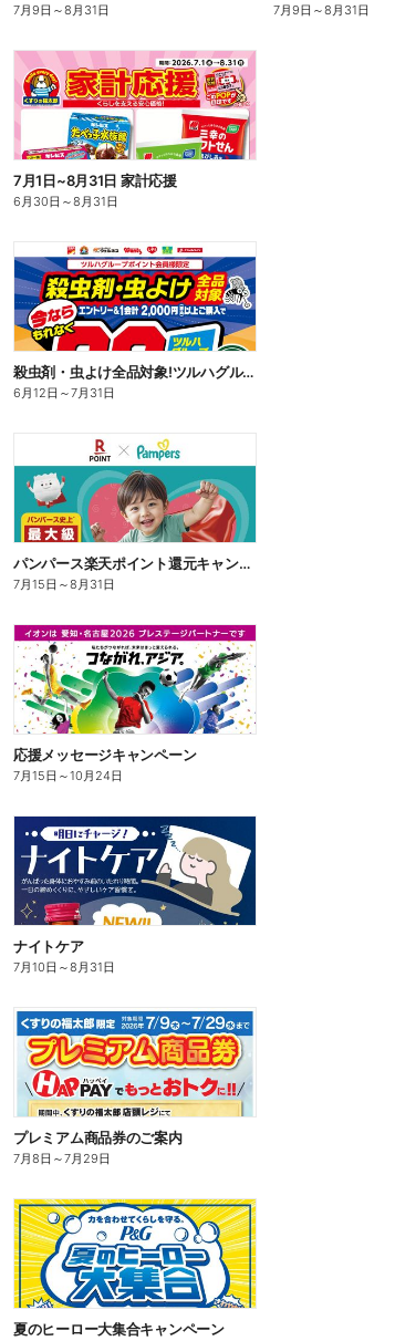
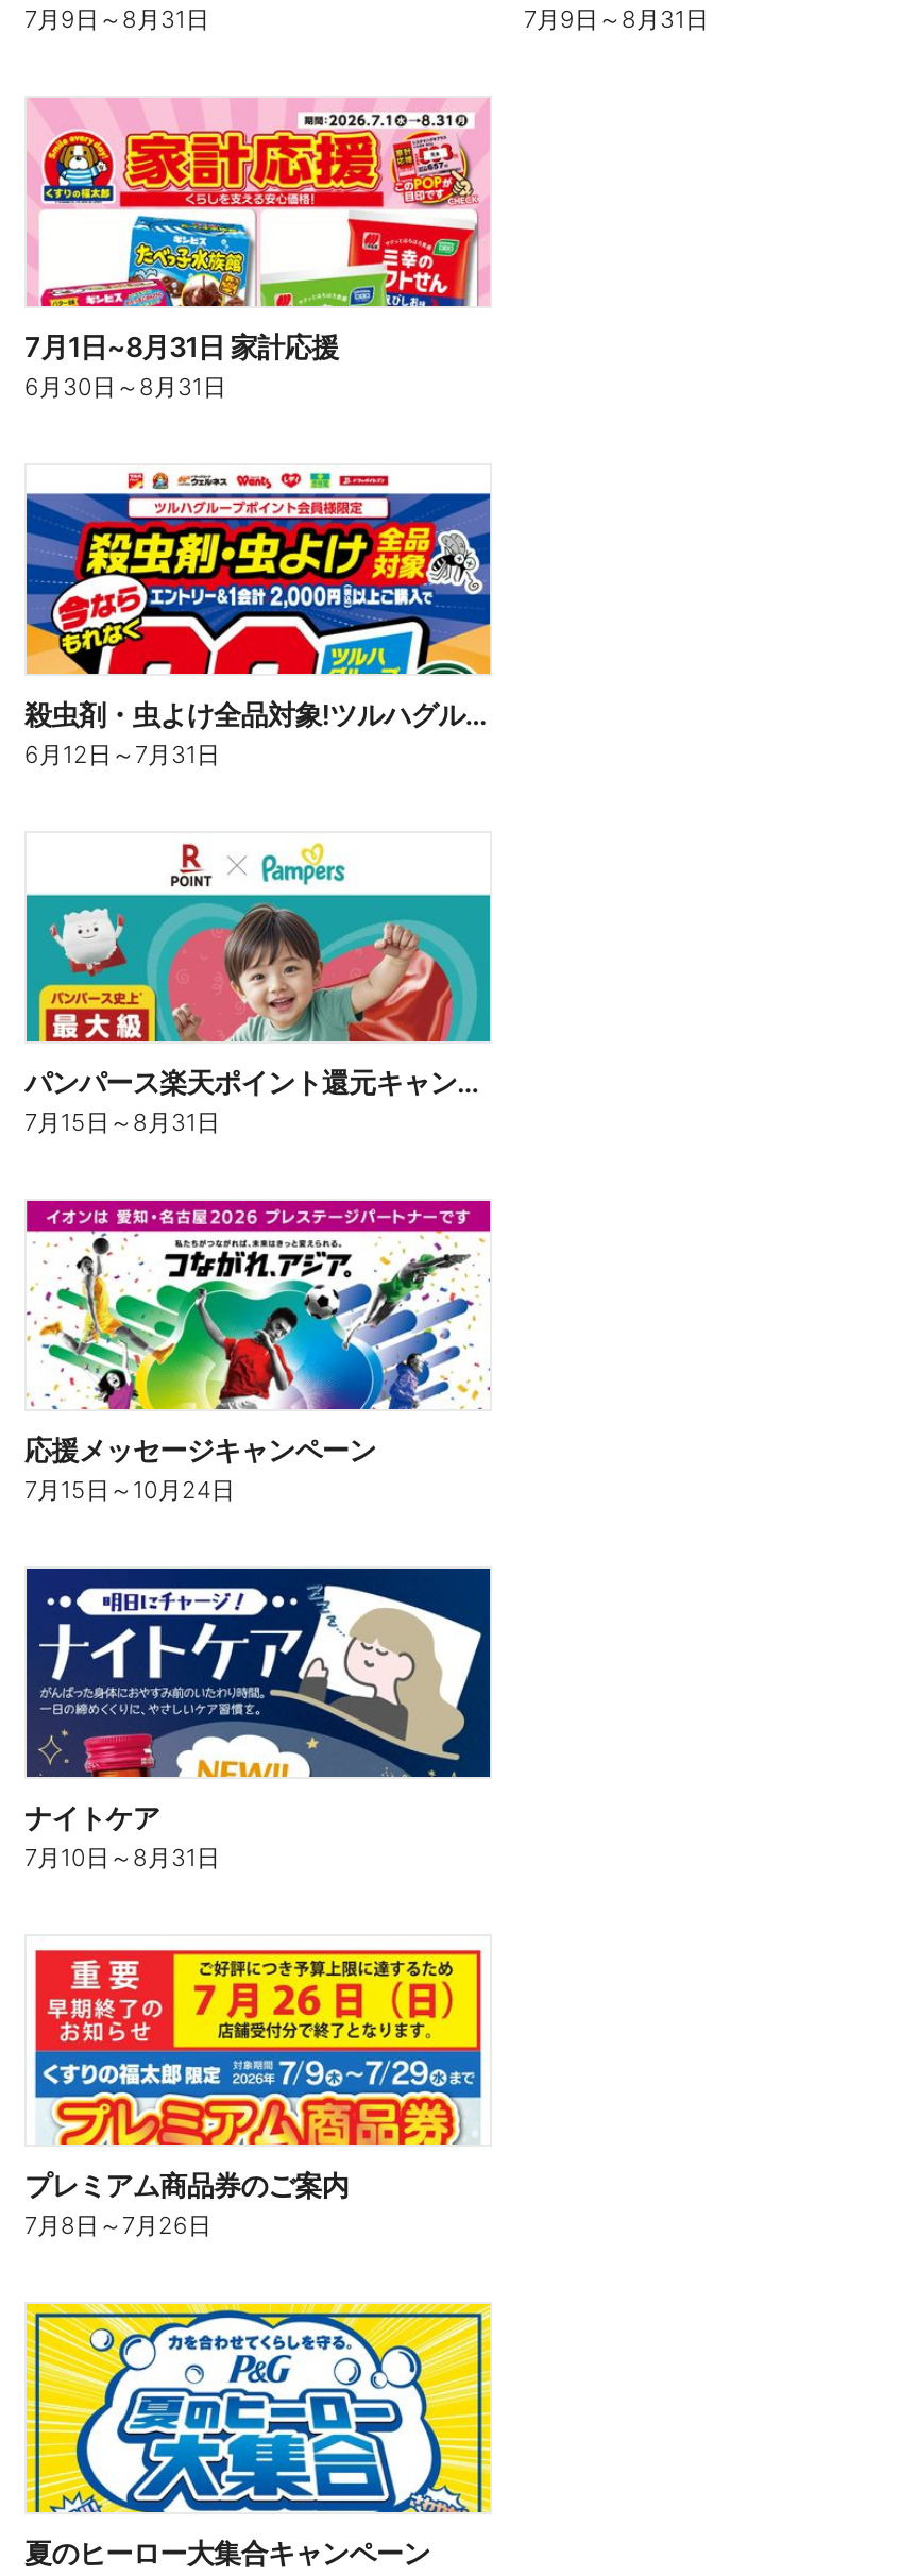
- [image]
- 7月8日～7月29日
+ [image]
+ 7月8日～7月26日
